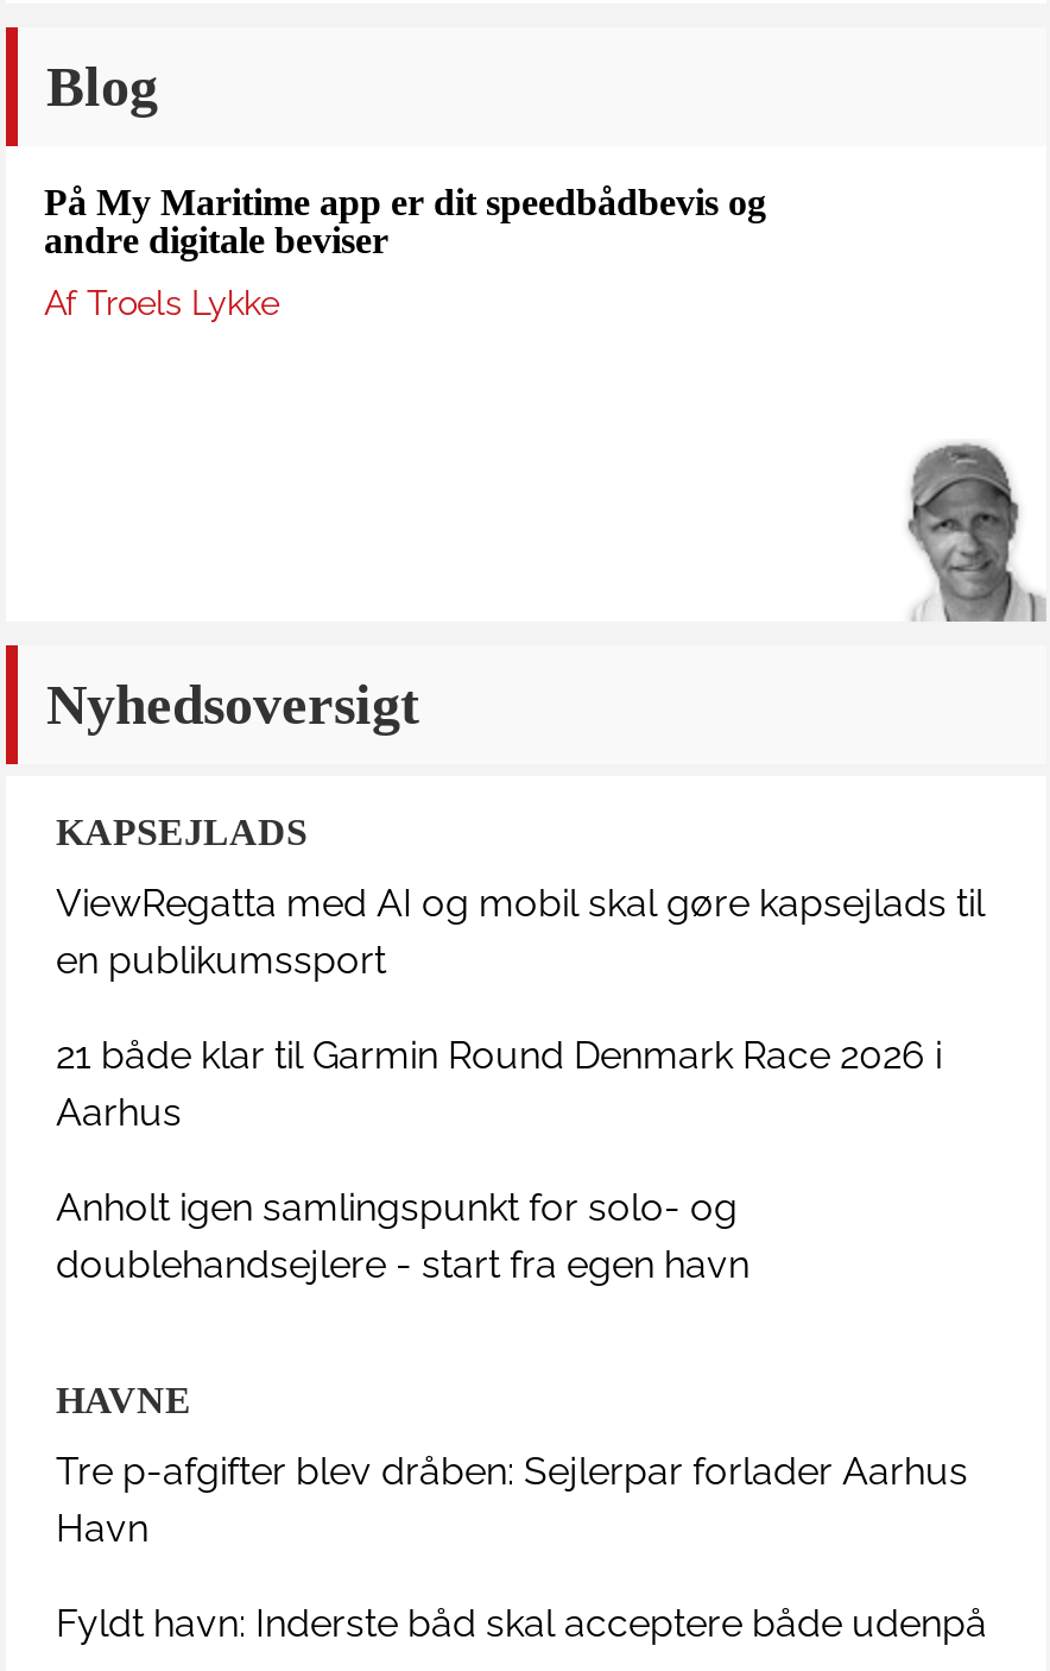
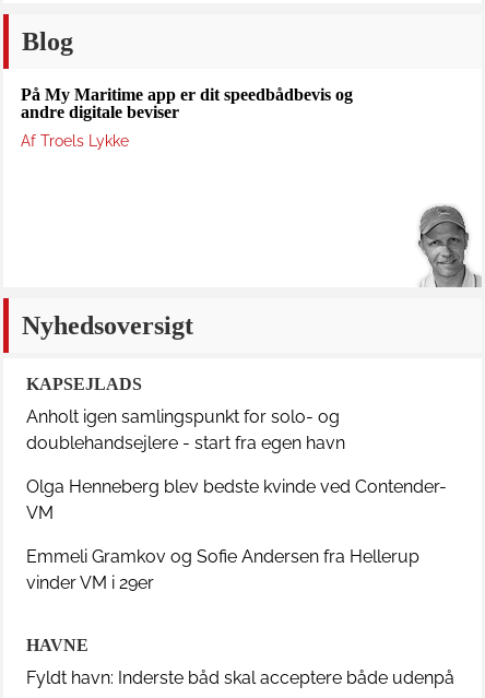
- ViewRegatta med AI og mobil skal gøre kapsejlads til
- en publikumssport
- 21 både klar til Garmin Round Denmark Race 2026 i
- Aarhus

moved up: Anholt igen samlingspunkt for solo- og | doublehandsejlere - start fra egen havn

+ Olga Henneberg blev bedste kvinde ved Contender-
+ VM
+ Emmeli Gramkov og Sofie Andersen fra Hellerup
+ vinder VM i 29er

- Tre p-afgifter blev dråben: Sejlerpar forlader Aarhus
- Havn
